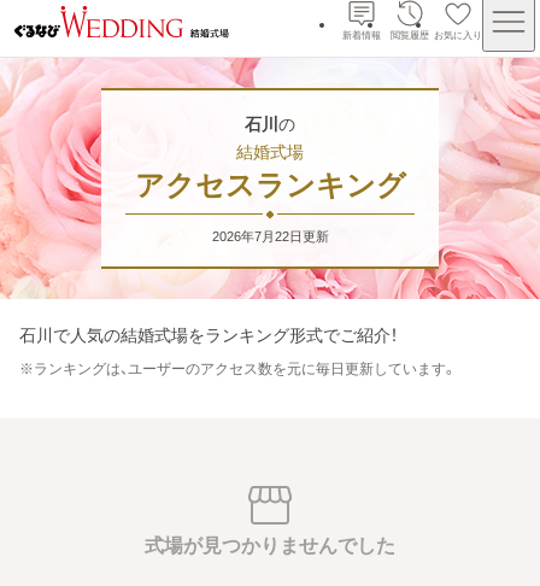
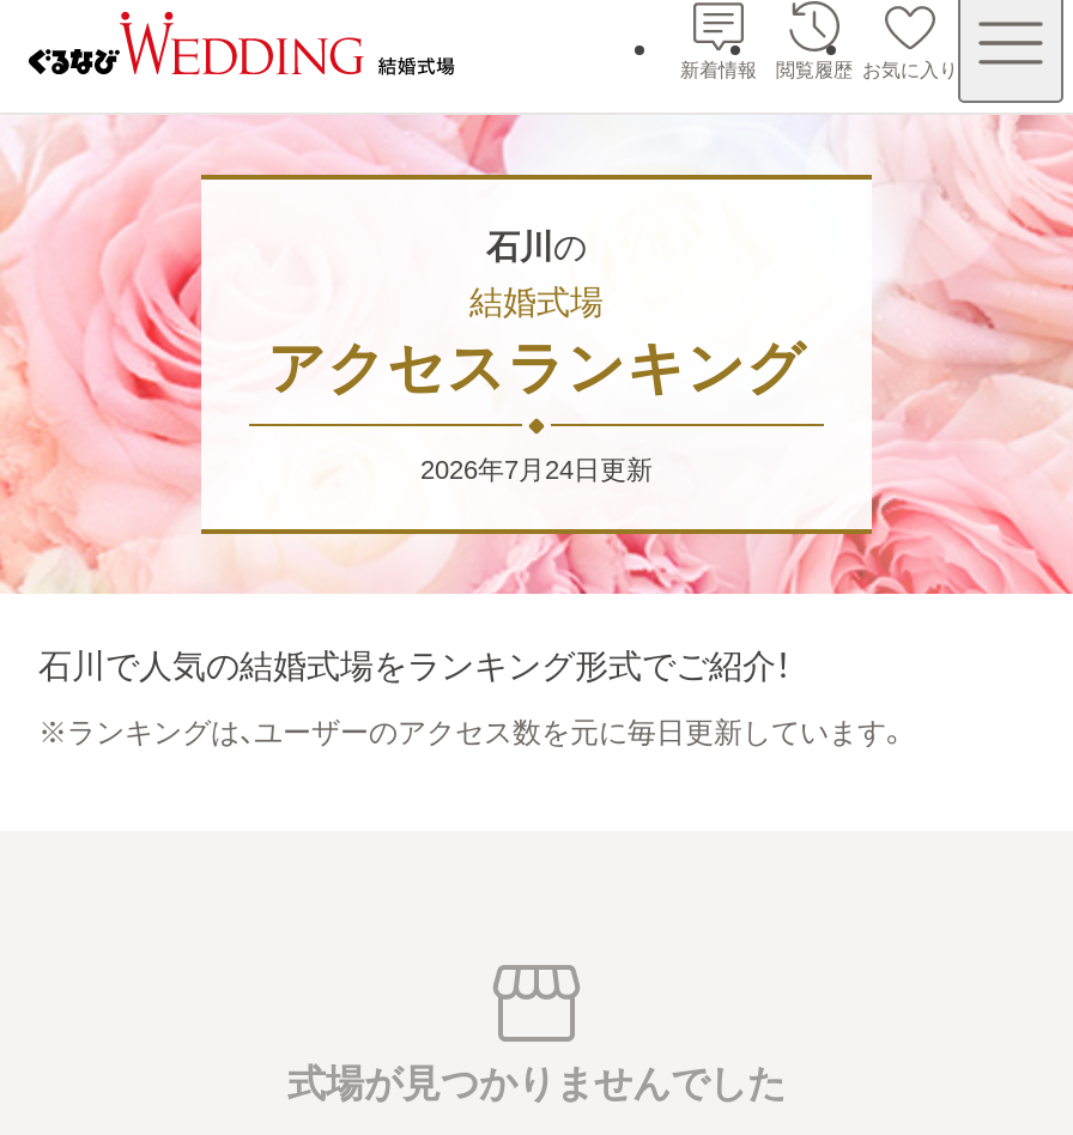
- 2026年7月22日更新
+ 2026年7月24日更新
